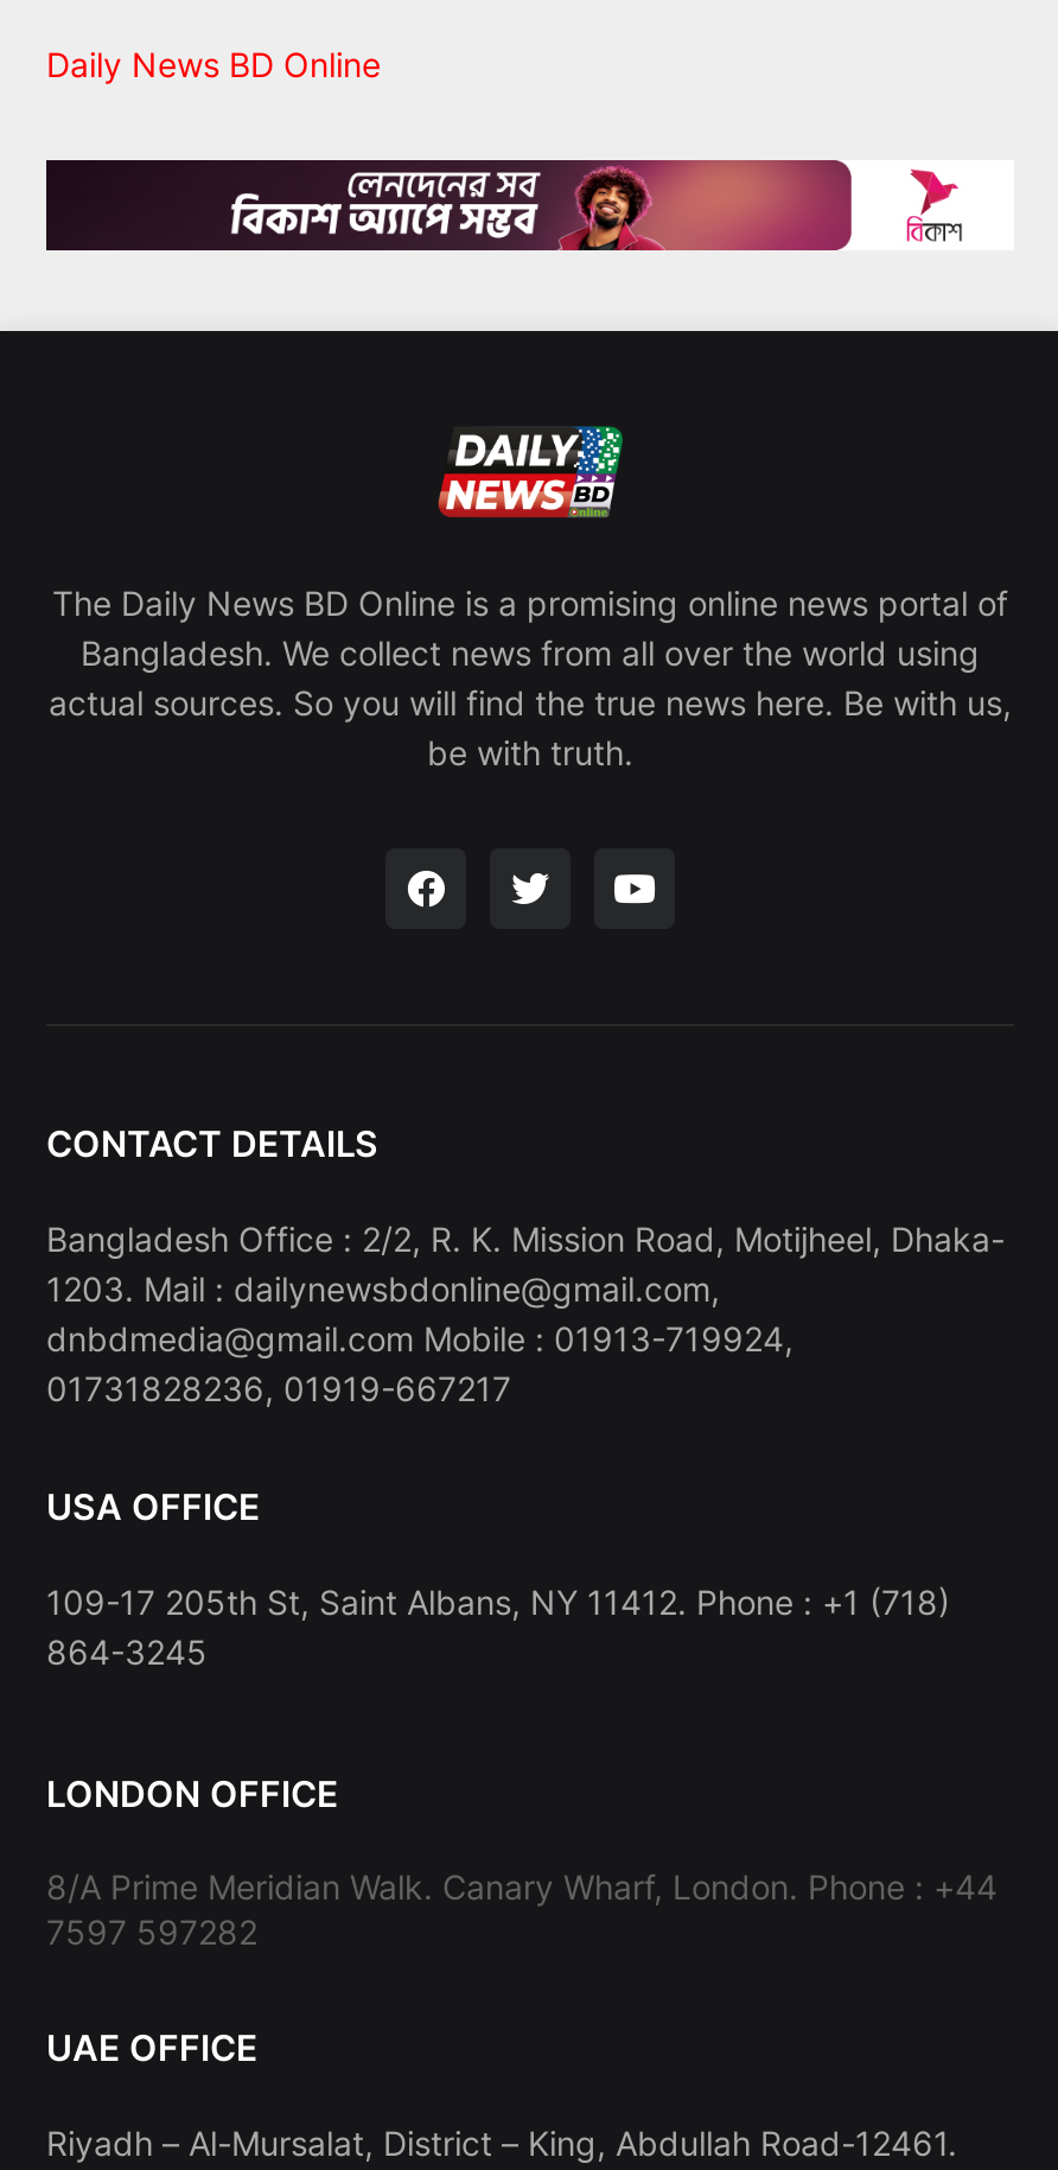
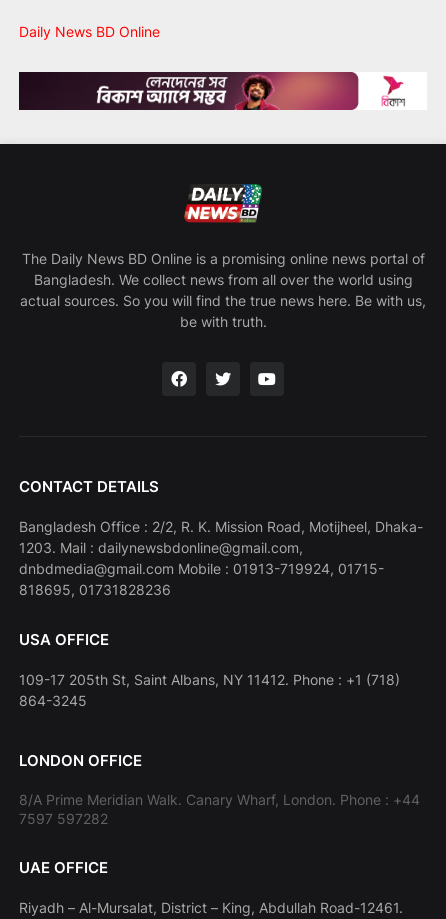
- dnbdmedia@gmail.com Mobile : 01913-719924,
- 01731828236, 01919-667217
+ dnbdmedia@gmail.com Mobile : 01913-719924, 01715-
+ 818695, 01731828236
